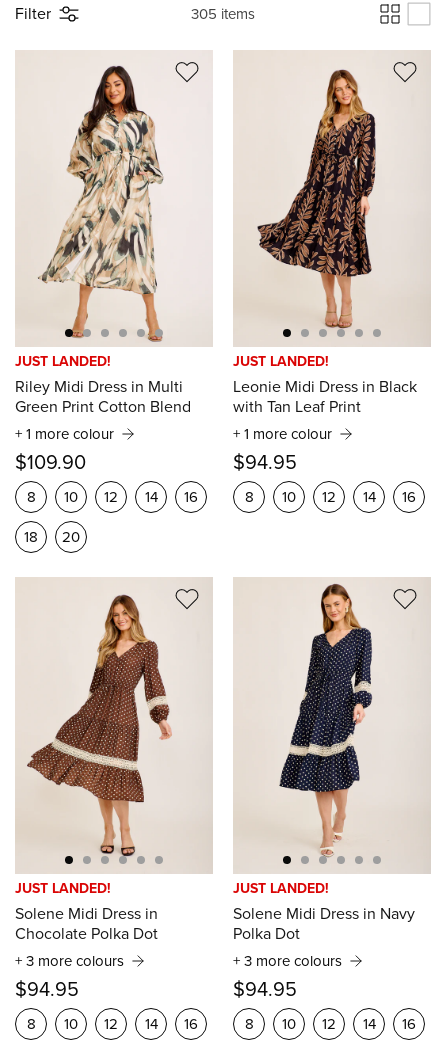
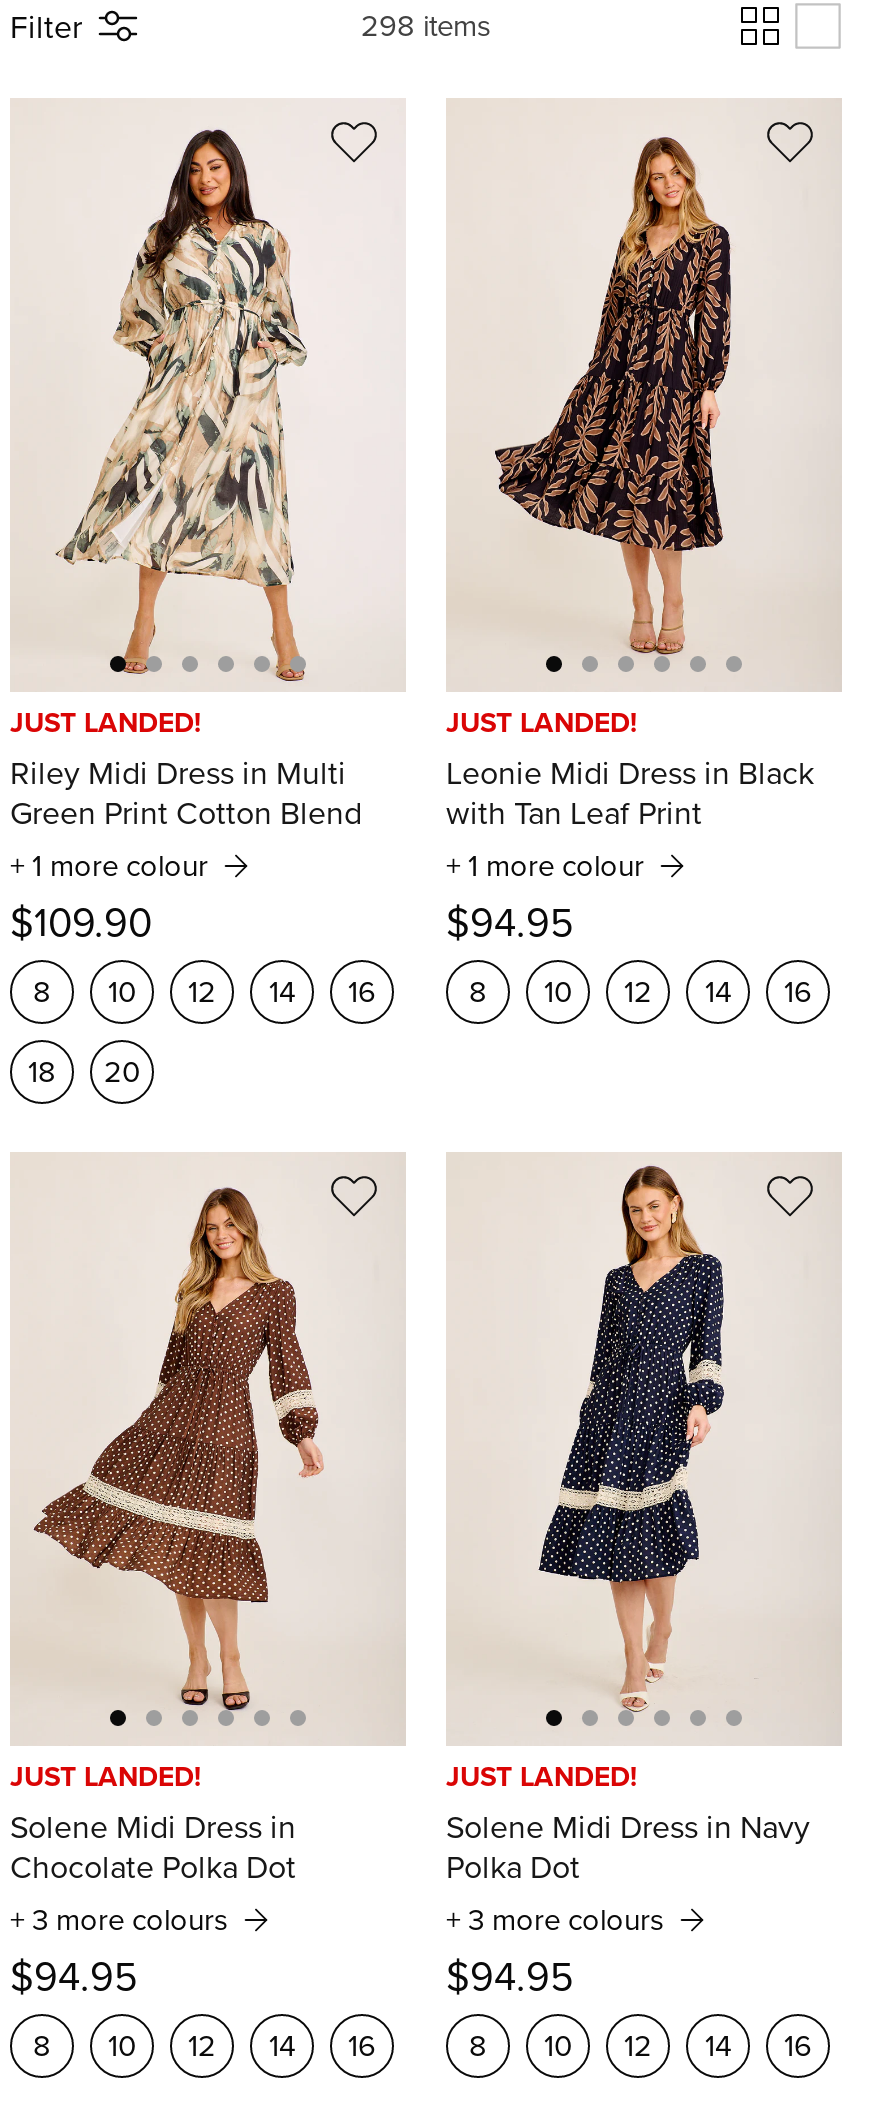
- 305 items
+ 298 items
